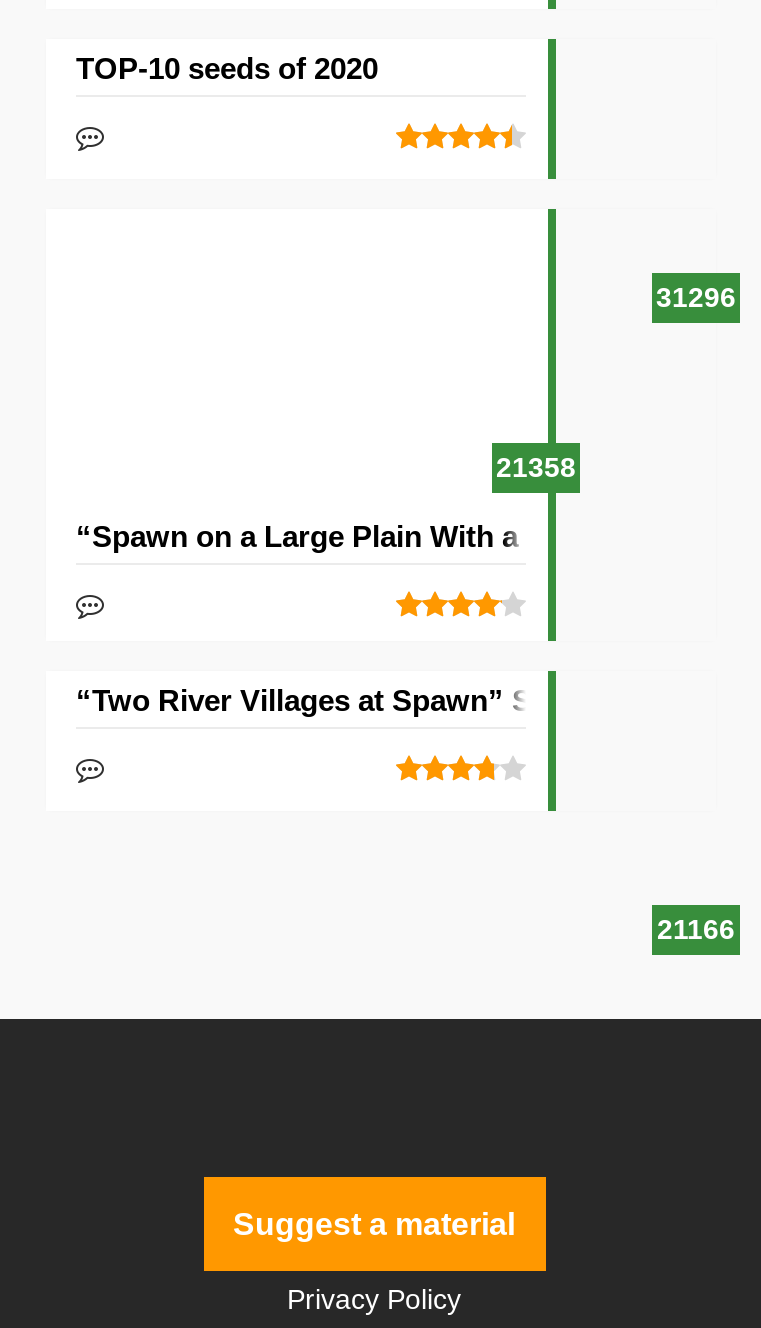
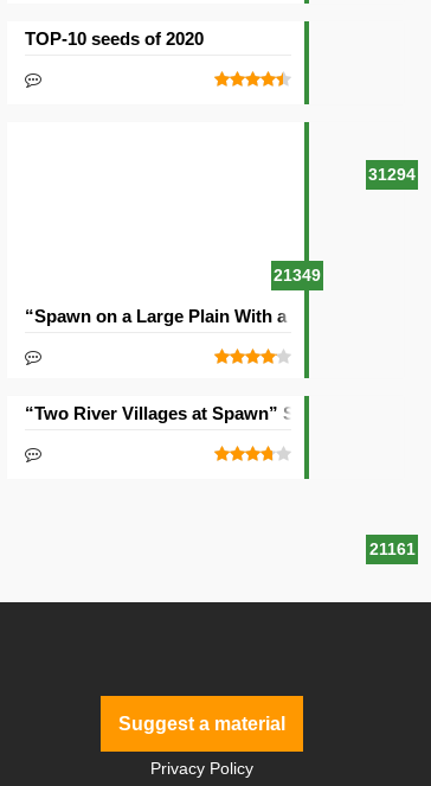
- 31296
+ 31294

- 21358
+ 21349

- 21166
+ 21161
